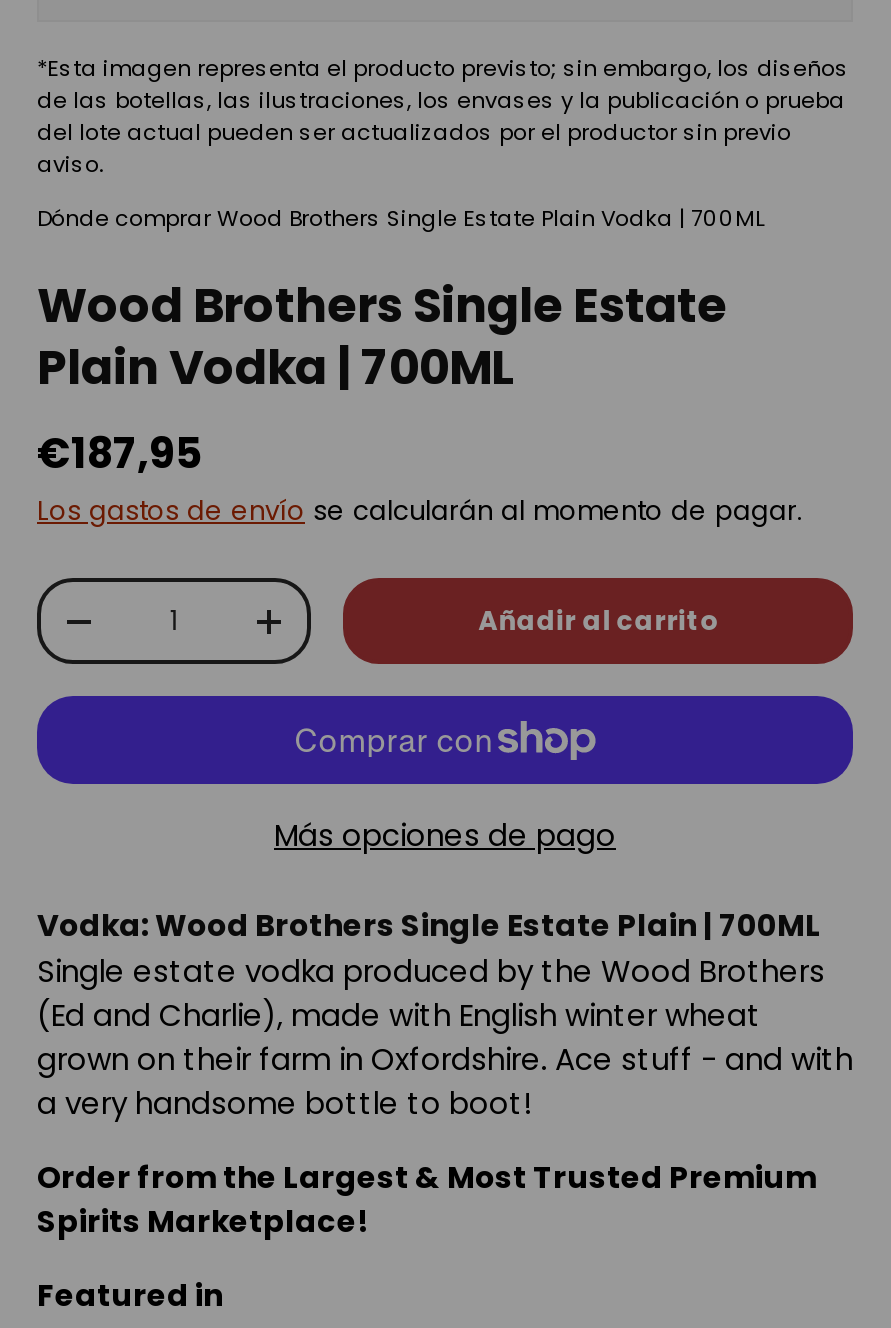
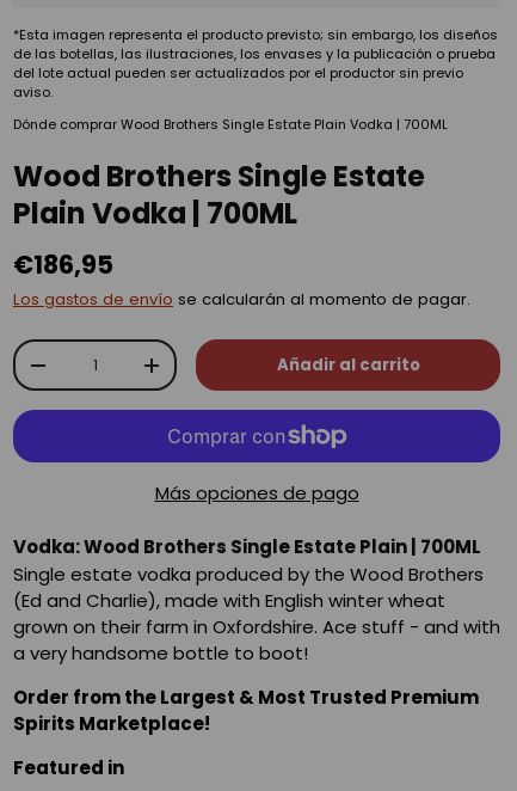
- €187,95
+ €186,95
